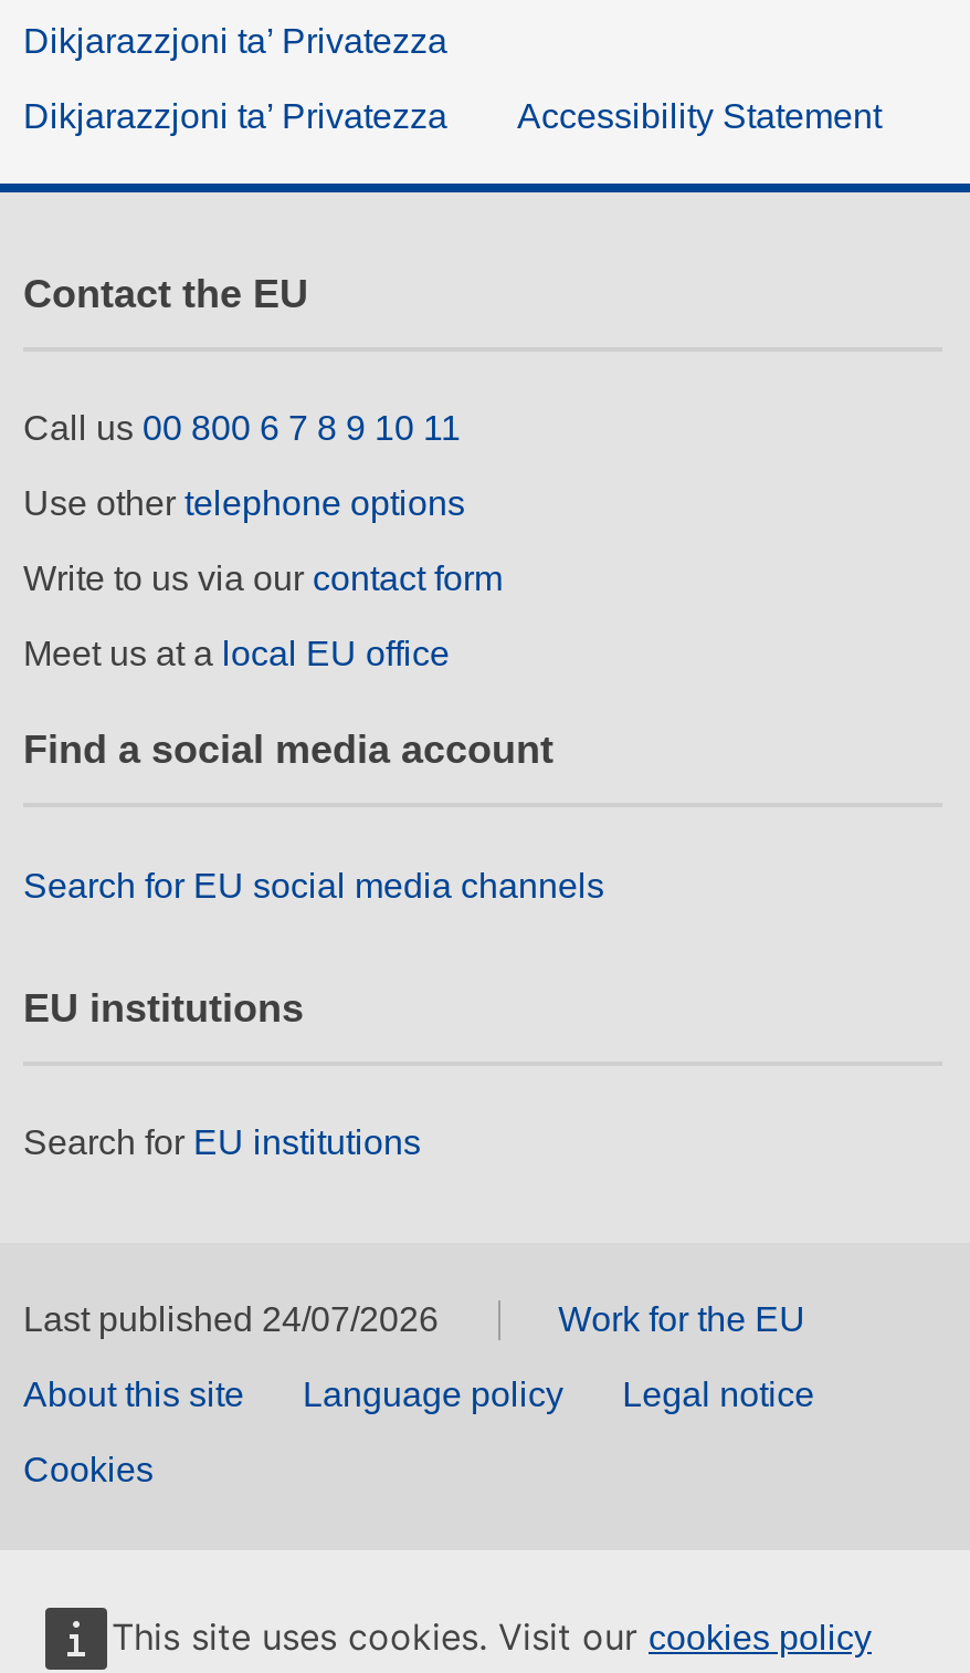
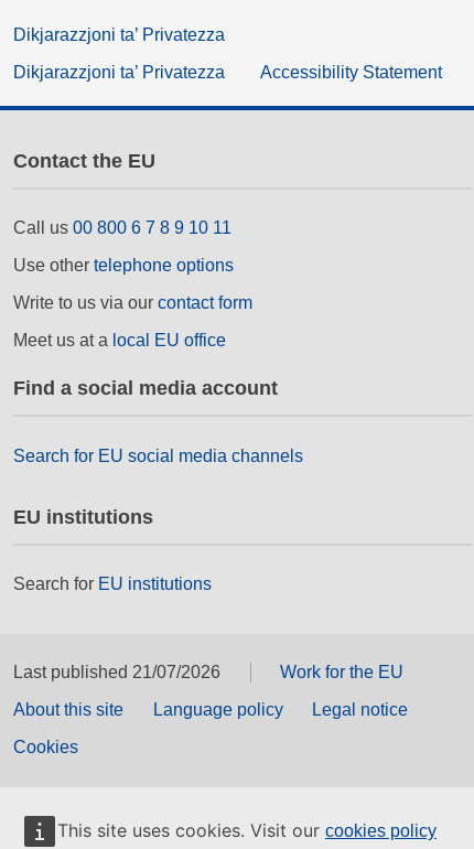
- Last published 24/07/2026
+ Last published 21/07/2026
